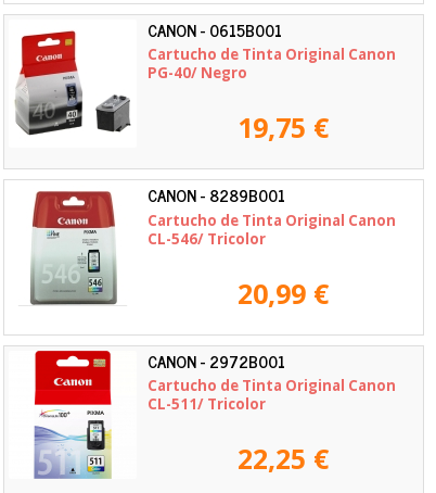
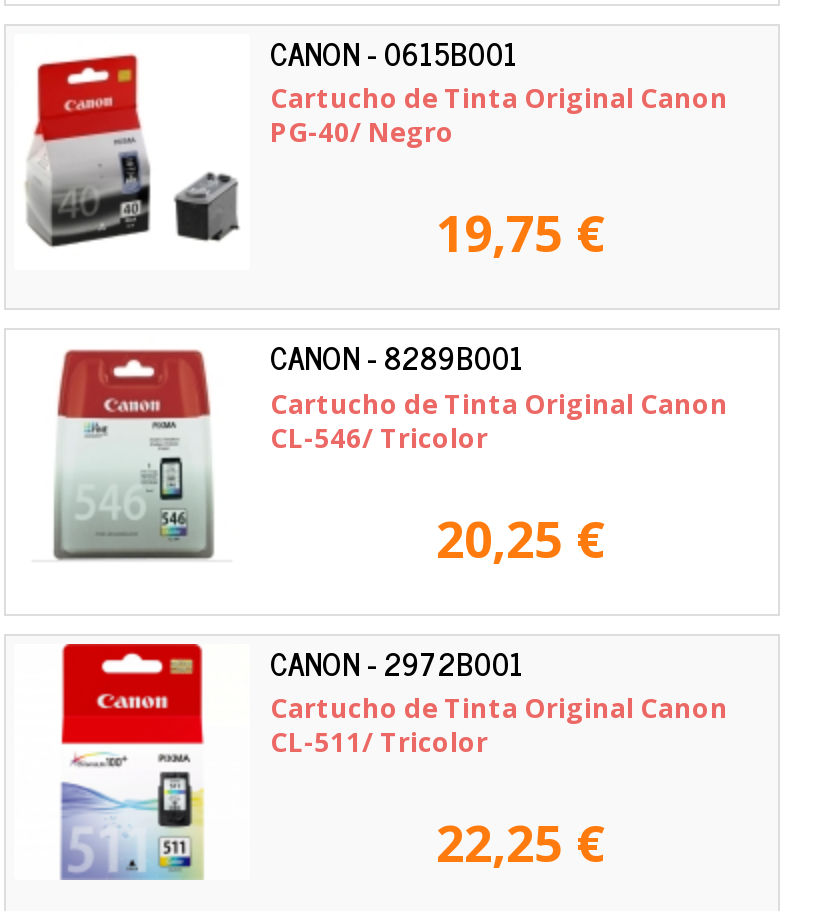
- 20,99 €
+ 20,25 €
